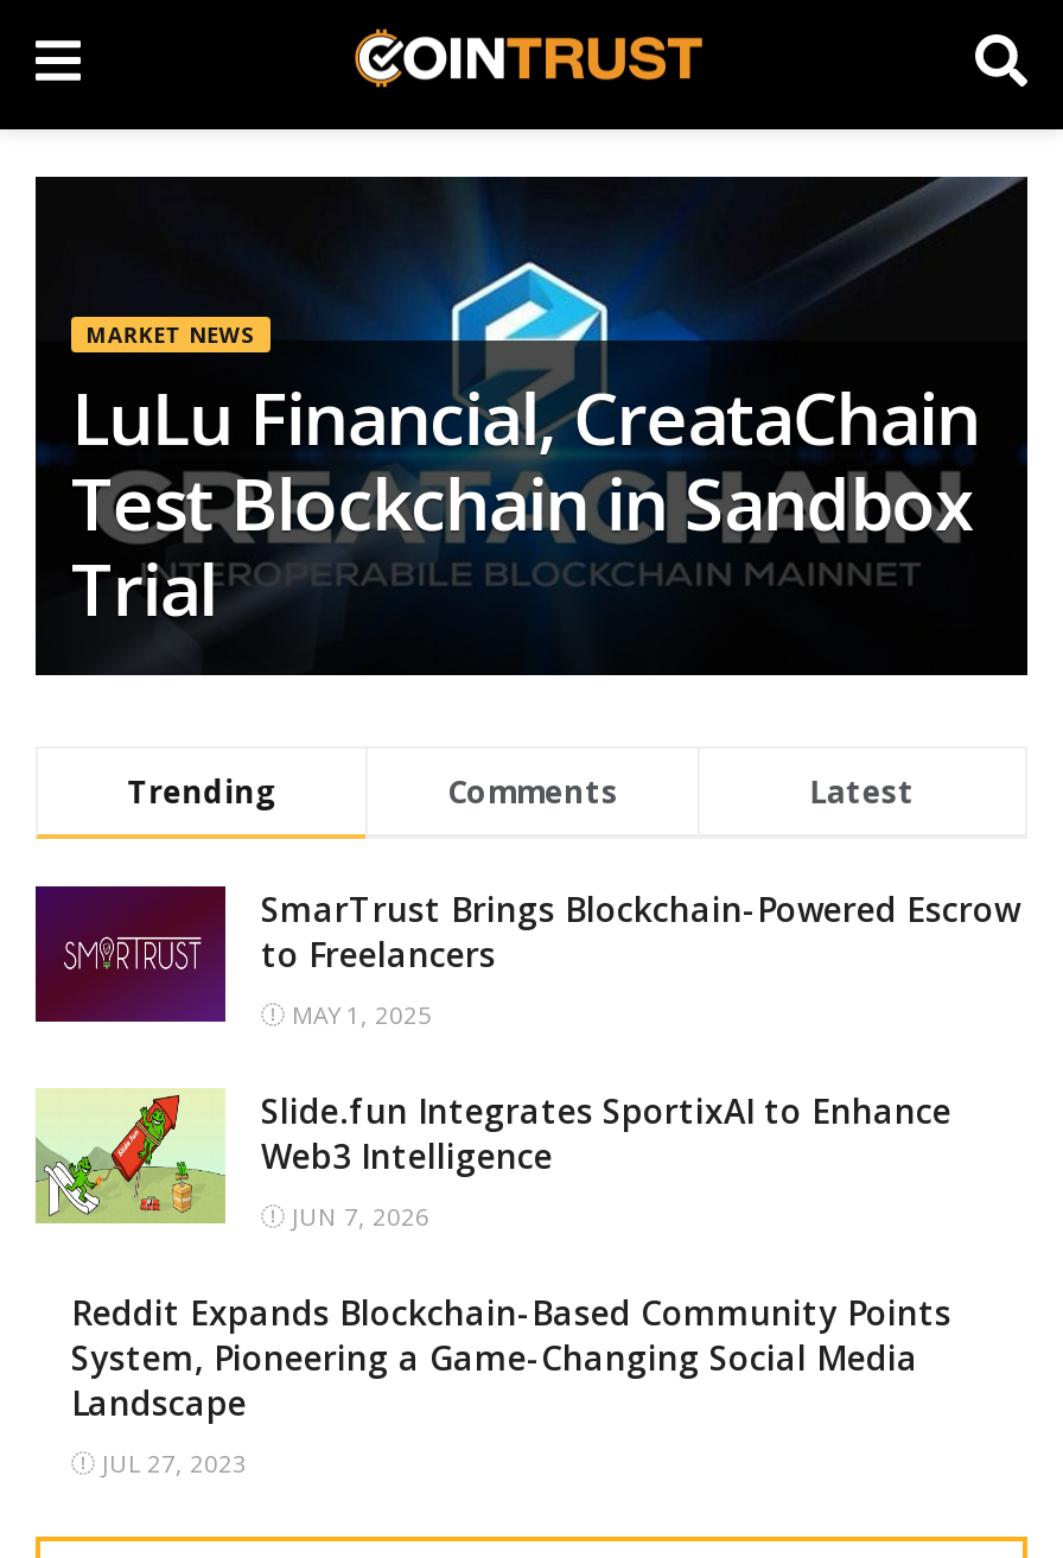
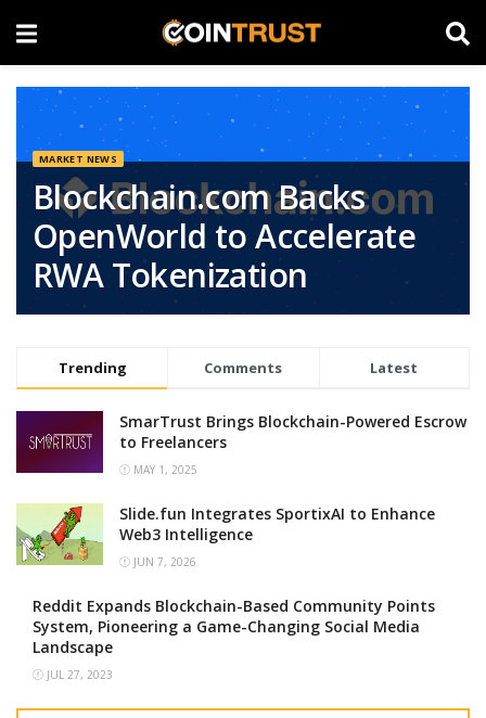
- [image]
- LuLu Financial, CreataChain
- Test Blockchain in Sandbox
- Trial
+ [image]
+ Blockchain.com Backs
+ OpenWorld to Accelerate
+ RWA Tokenization
